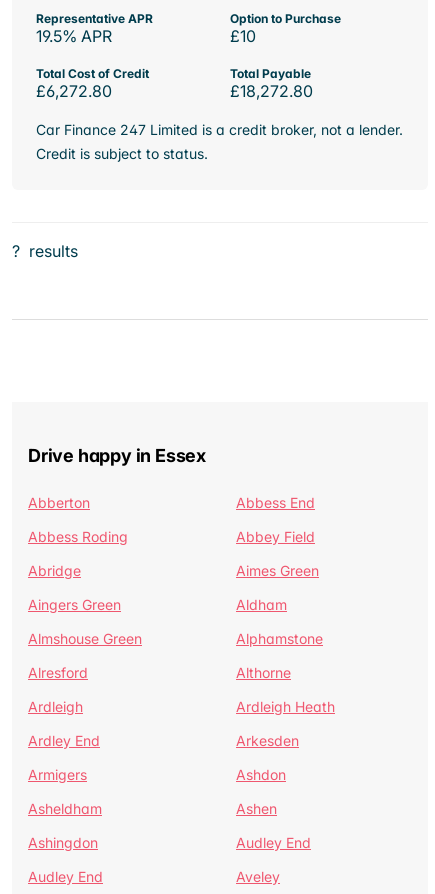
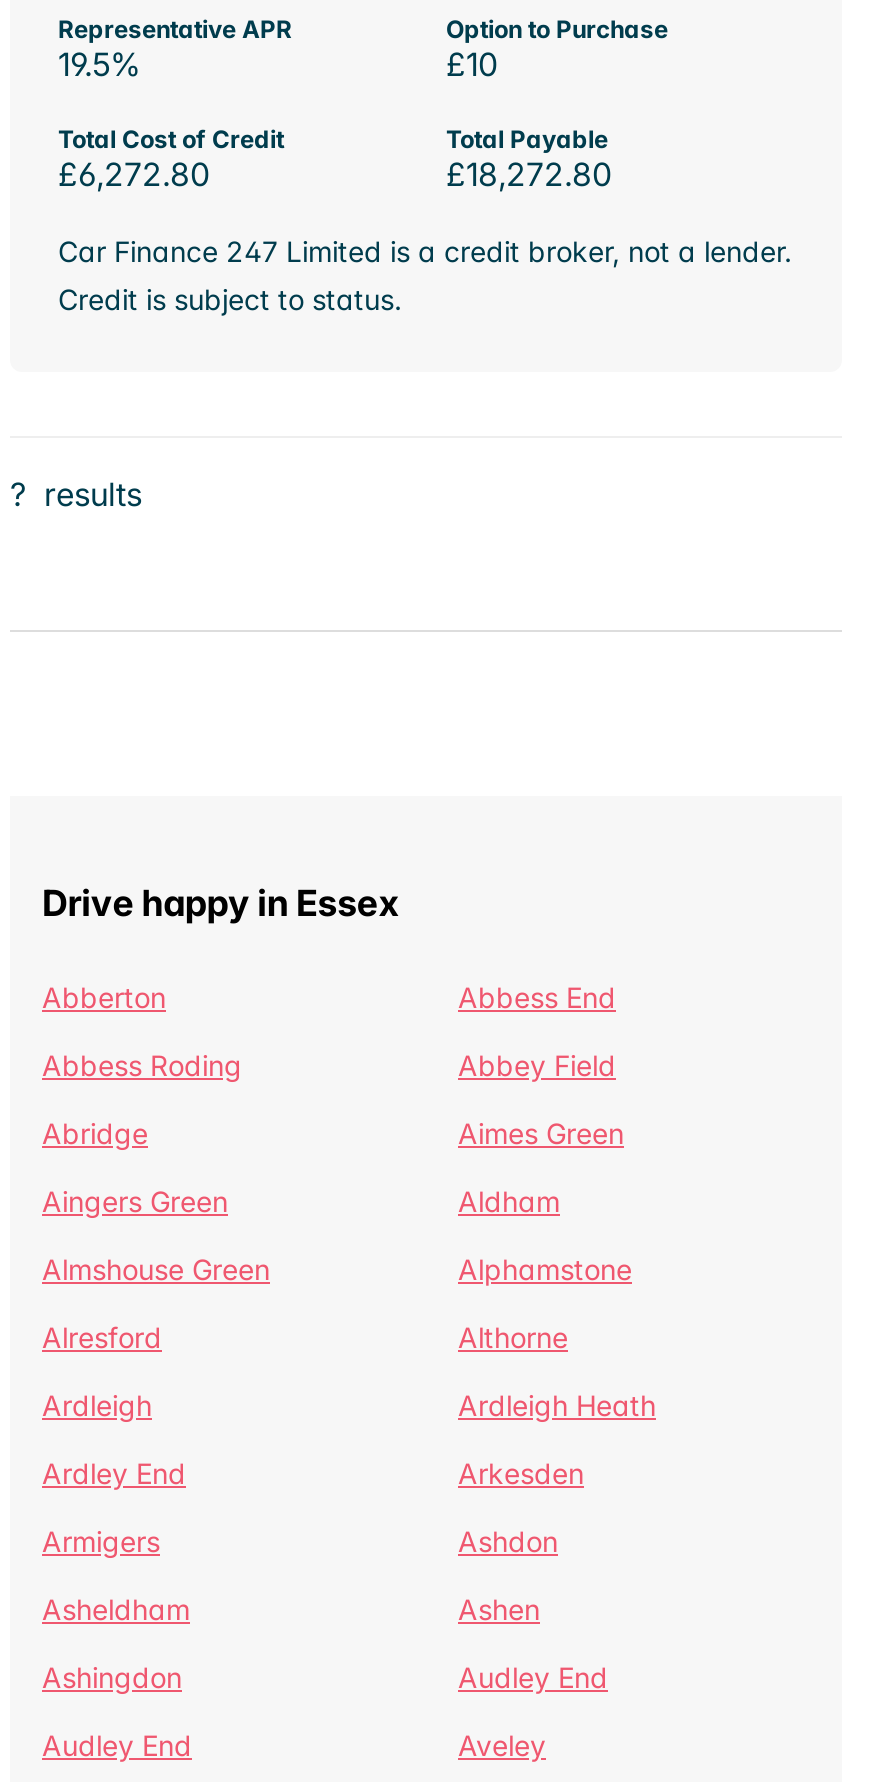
- 19.5% APR
+ 19.5%
